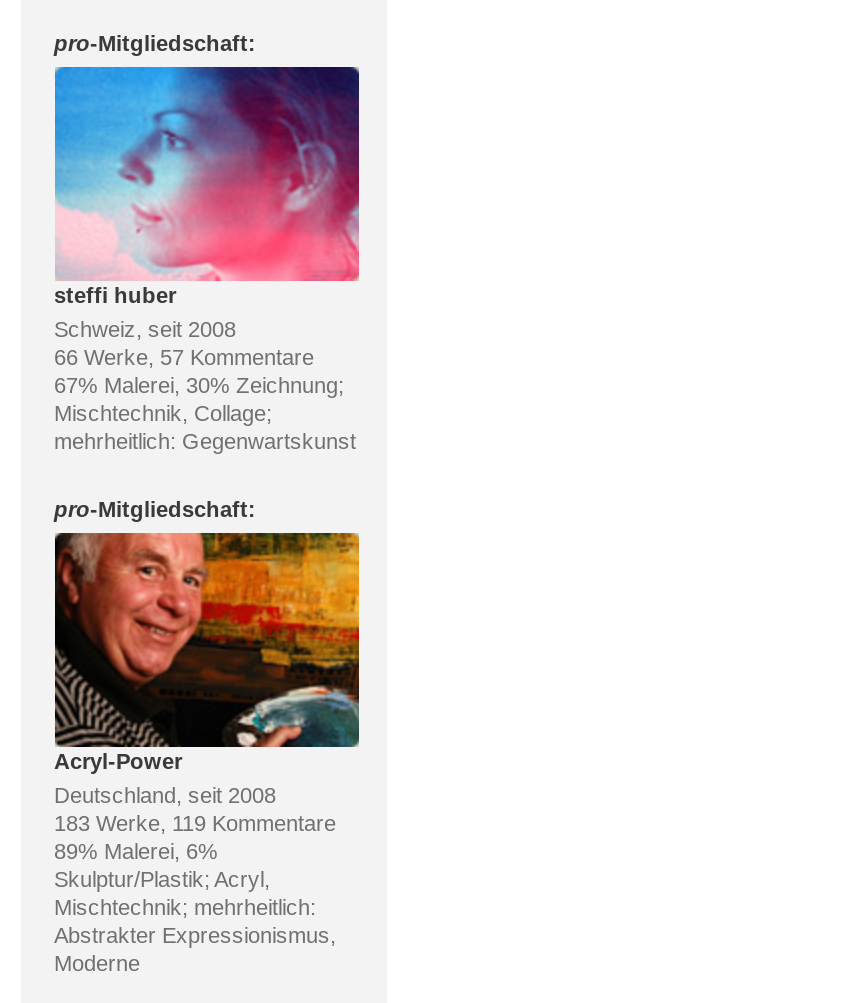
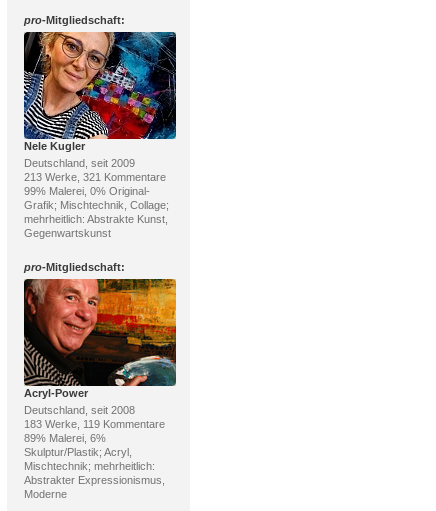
- [image]
- steffi huber
- Schweiz, seit 2008
- 66 Werke, 57 Kommentare
- 67% Malerei, 30% Zeichnung;
- Mischtechnik, Collage;
- mehrheitlich: Gegenwartskunst
+ [image]
+ Nele Kugler
+ Deutschland, seit 2009
+ 213 Werke, 321 Kommentare
+ 99% Malerei, 0% Original-
+ Grafik; Mischtechnik, Collage;
+ mehrheitlich: Abstrakte Kunst,
+ Gegenwartskunst
